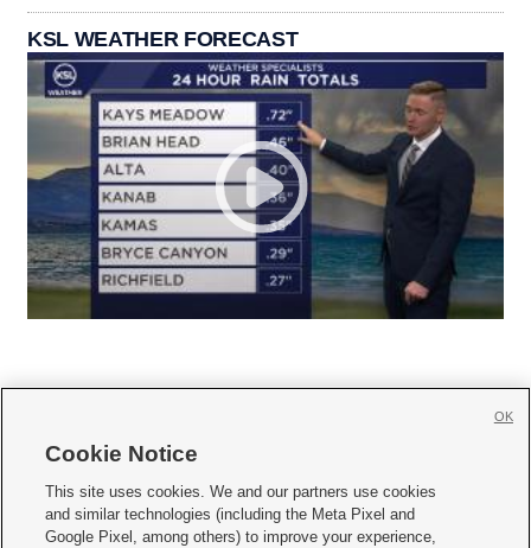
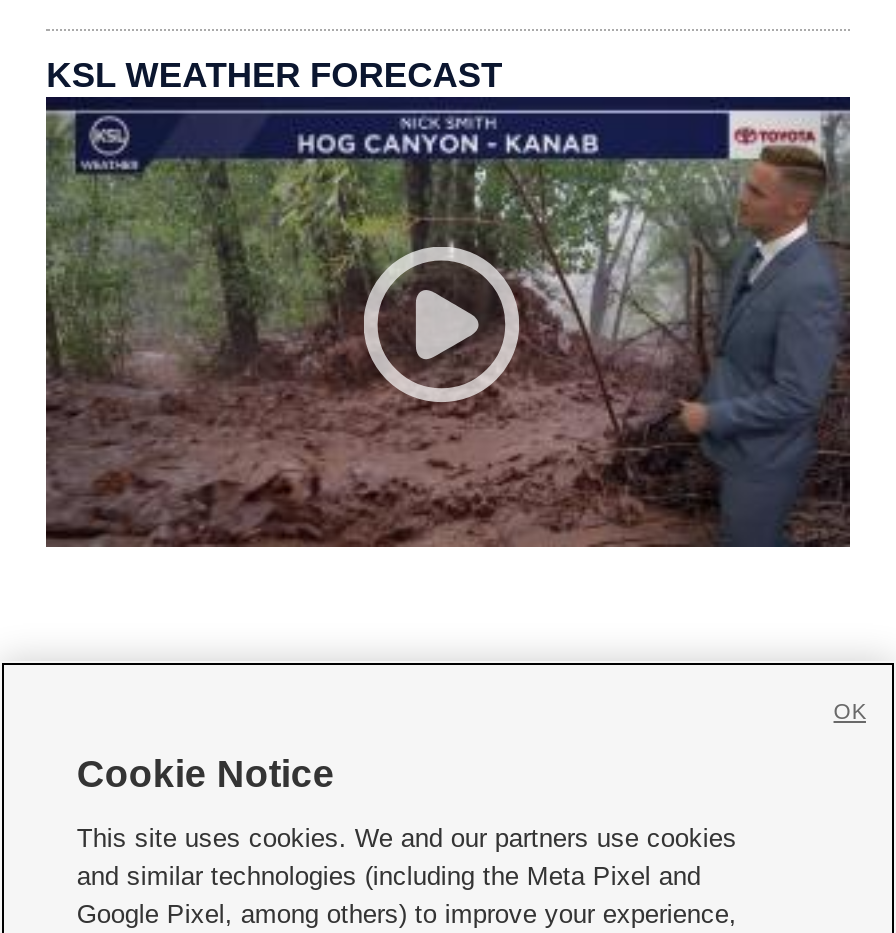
- [image]
+ [image]
